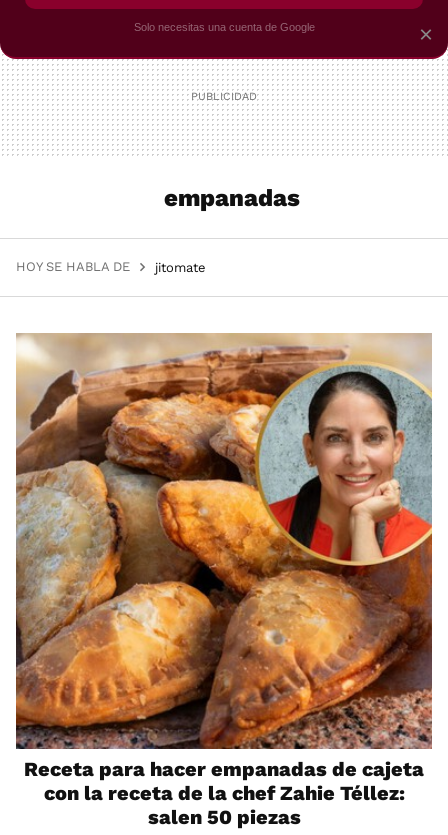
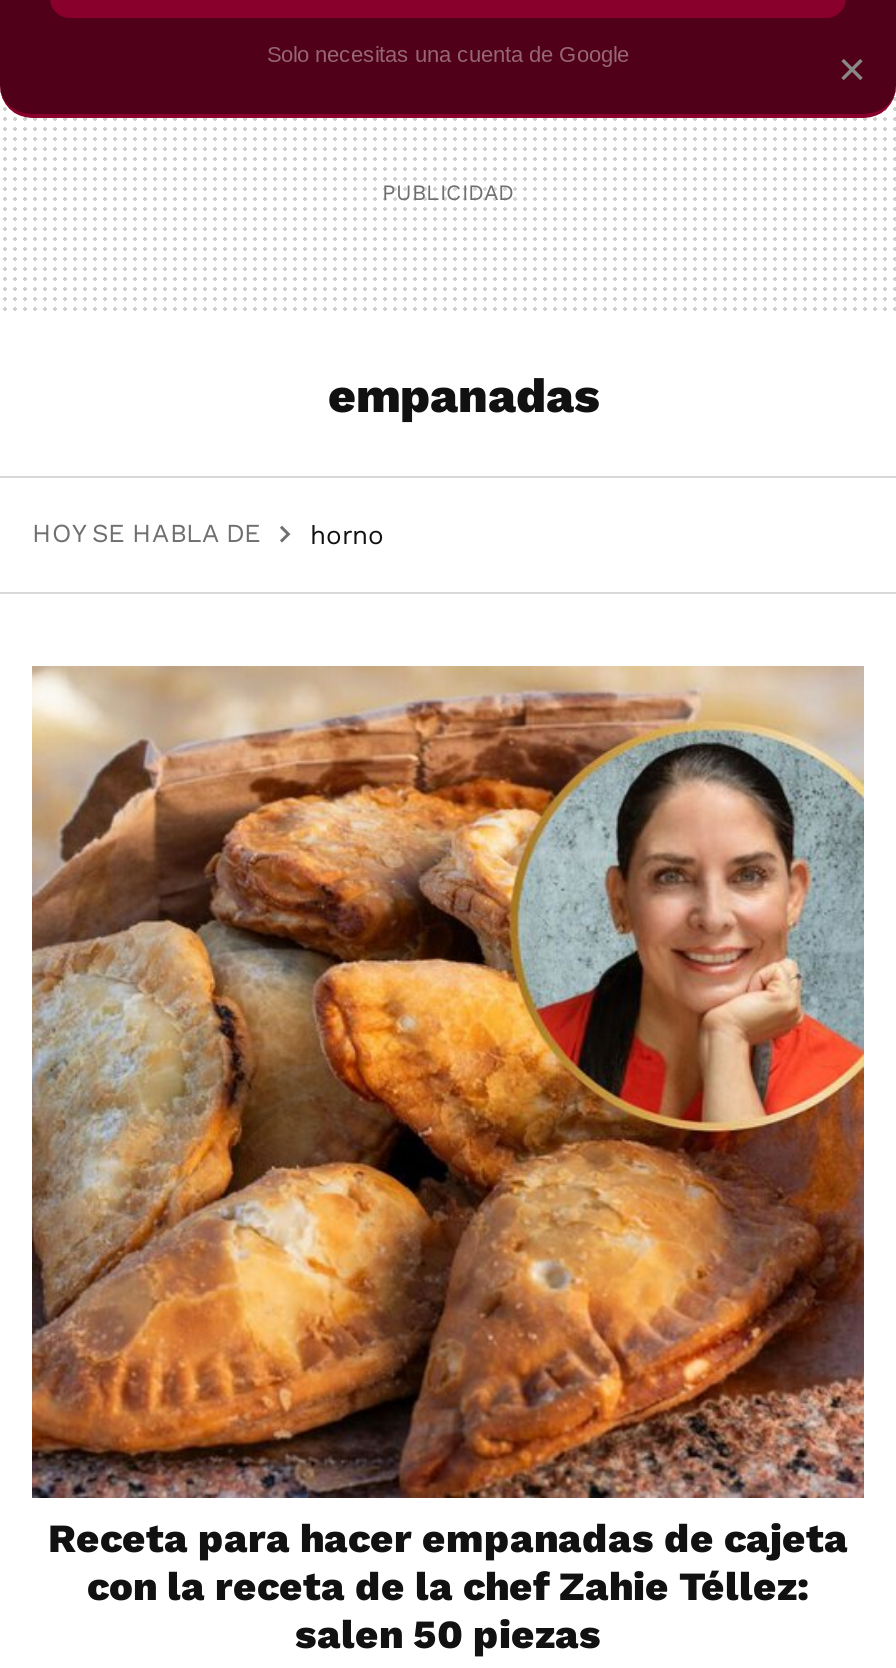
- jitomate
+ horno
